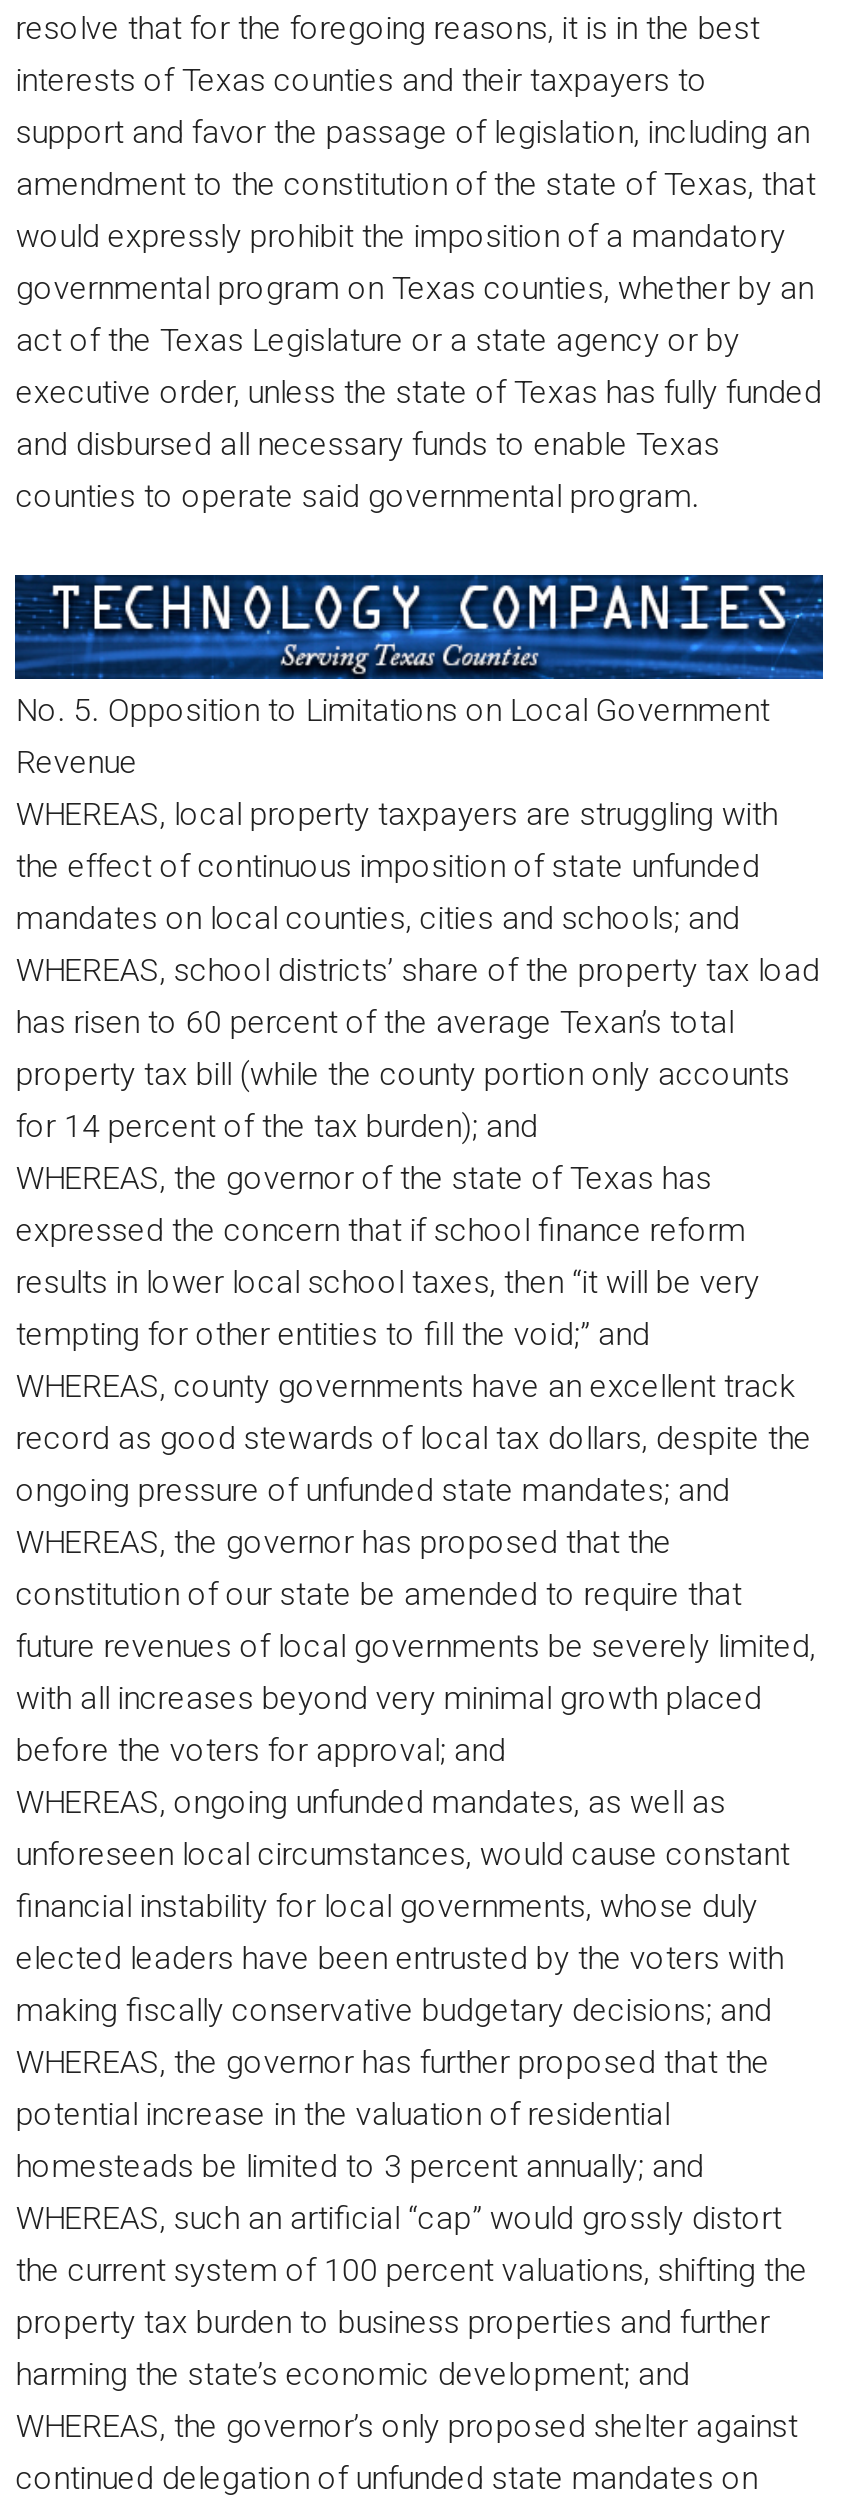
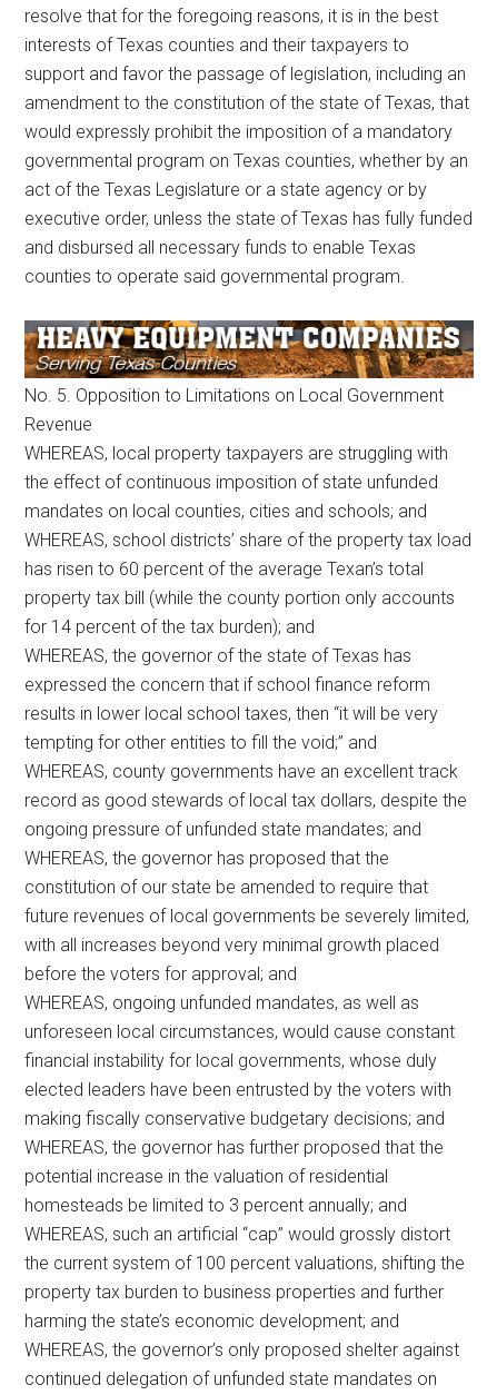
- [image]
+ [image]
